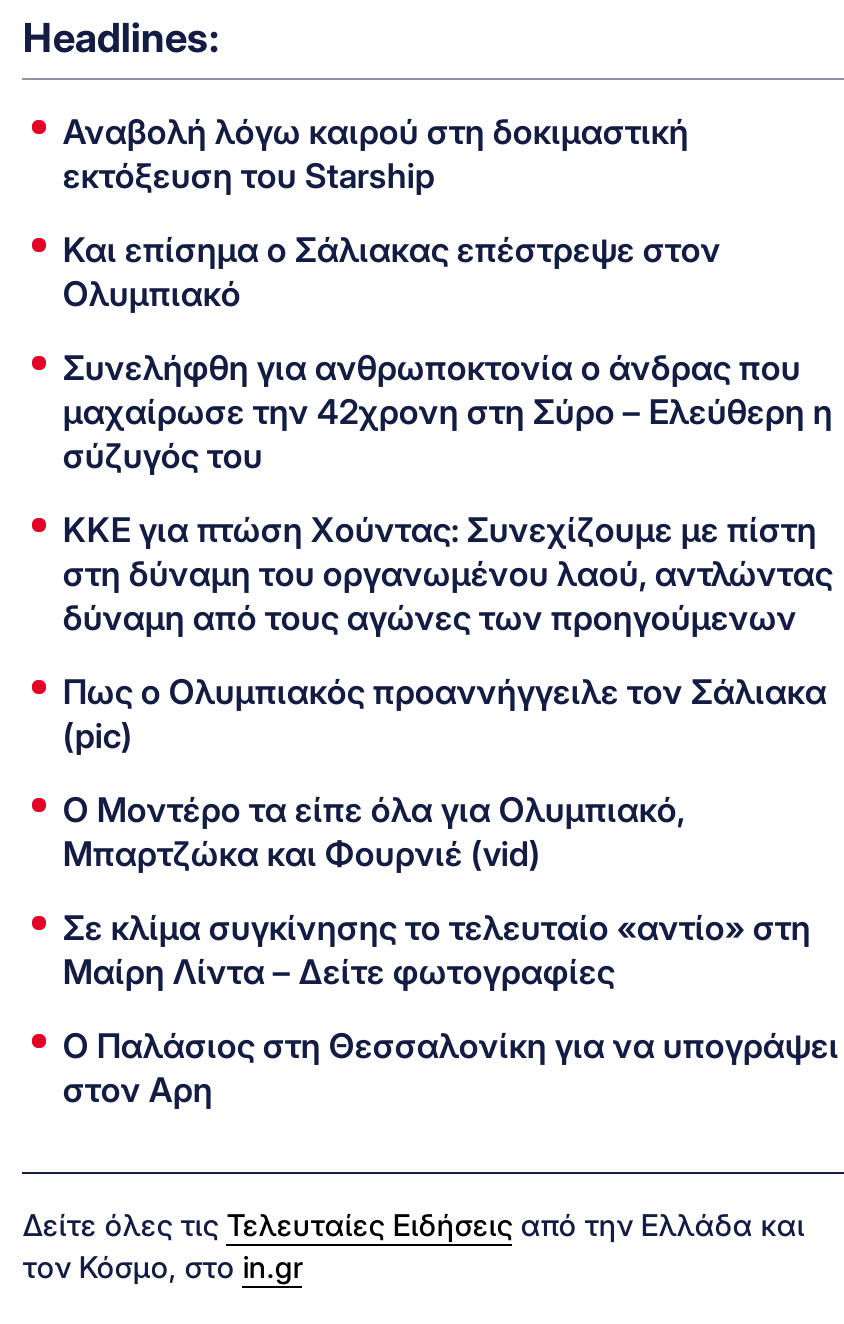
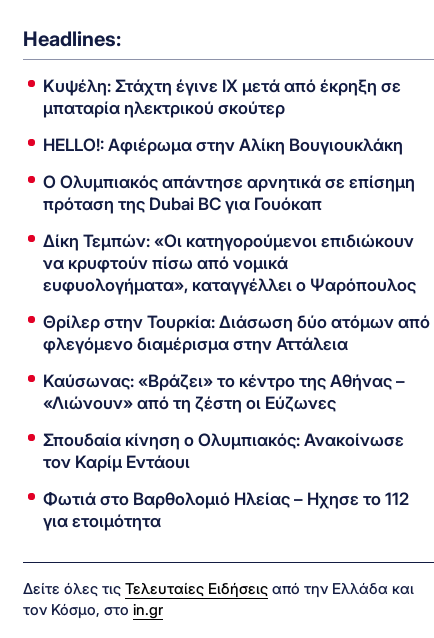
- Αναβολή λόγω καιρού στη δοκιμαστική
- εκτόξευση του Starship
+ Κυψέλη: Στάχτη έγινε ΙΧ μετά από έκρηξη σε
+ μπαταρία ηλεκτρικού σκούτερ

- Και επίσημα ο Σάλιακας επέστρεψε στον
- Ολυμπιακό
+ HELLO!: Αφιέρωμα στην Αλίκη Βουγιουκλάκη

- Συνελήφθη για ανθρωποκτονία ο άνδρας που
- μαχαίρωσε την 42χρονη στη Σύρο – Ελεύθερη η
- σύζυγός του
+ Ο Ολυμπιακός απάντησε αρνητικά σε επίσημη
+ πρόταση της Dubai BC για Γουόκαπ

- ΚΚΕ για πτώση Χούντας: Συνεχίζουμε με πίστη
- στη δύναμη του οργανωμένου λαού, αντλώντας
- δύναμη από τους αγώνες των προηγούμενων
+ Δίκη Τεμπών: «Οι κατηγορούμενοι επιδιώκουν
+ να κρυφτούν πίσω από νομικά
+ ευφυολογήματα», καταγγέλλει ο Ψαρόπουλος

- Πως ο Ολυμπιακός προαννήγγειλε τον Σάλιακα
- (pic)
+ Θρίλερ στην Τουρκία: Διάσωση δύο ατόμων από
+ φλεγόμενο διαμέρισμα στην Αττάλεια

- Ο Μοντέρο τα είπε όλα για Ολυμπιακό,
- Μπαρτζώκα και Φουρνιέ (vid)
+ Καύσωνας: «Βράζει» το κέντρο της Αθήνας –
+ «Λιώνουν» από τη ζέστη οι Εύζωνες

- Σε κλίμα συγκίνησης το τελευταίο «αντίο» στη
- Μαίρη Λίντα – Δείτε φωτογραφίες
+ Σπουδαία κίνηση ο Ολυμπιακός: Ανακοίνωσε
+ τον Καρίμ Εντάουι

- Ο Παλάσιος στη Θεσσαλονίκη για να υπογράψει
- στον Αρη
+ Φωτιά στο Βαρθολομιό Ηλείας – Ηχησε το 112
+ για ετοιμότητα
